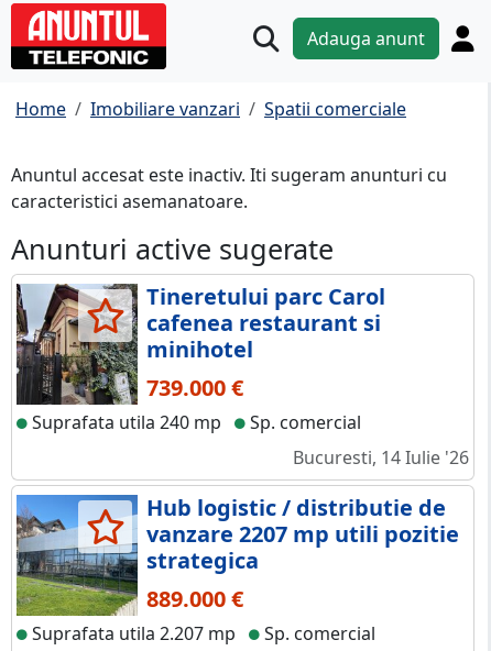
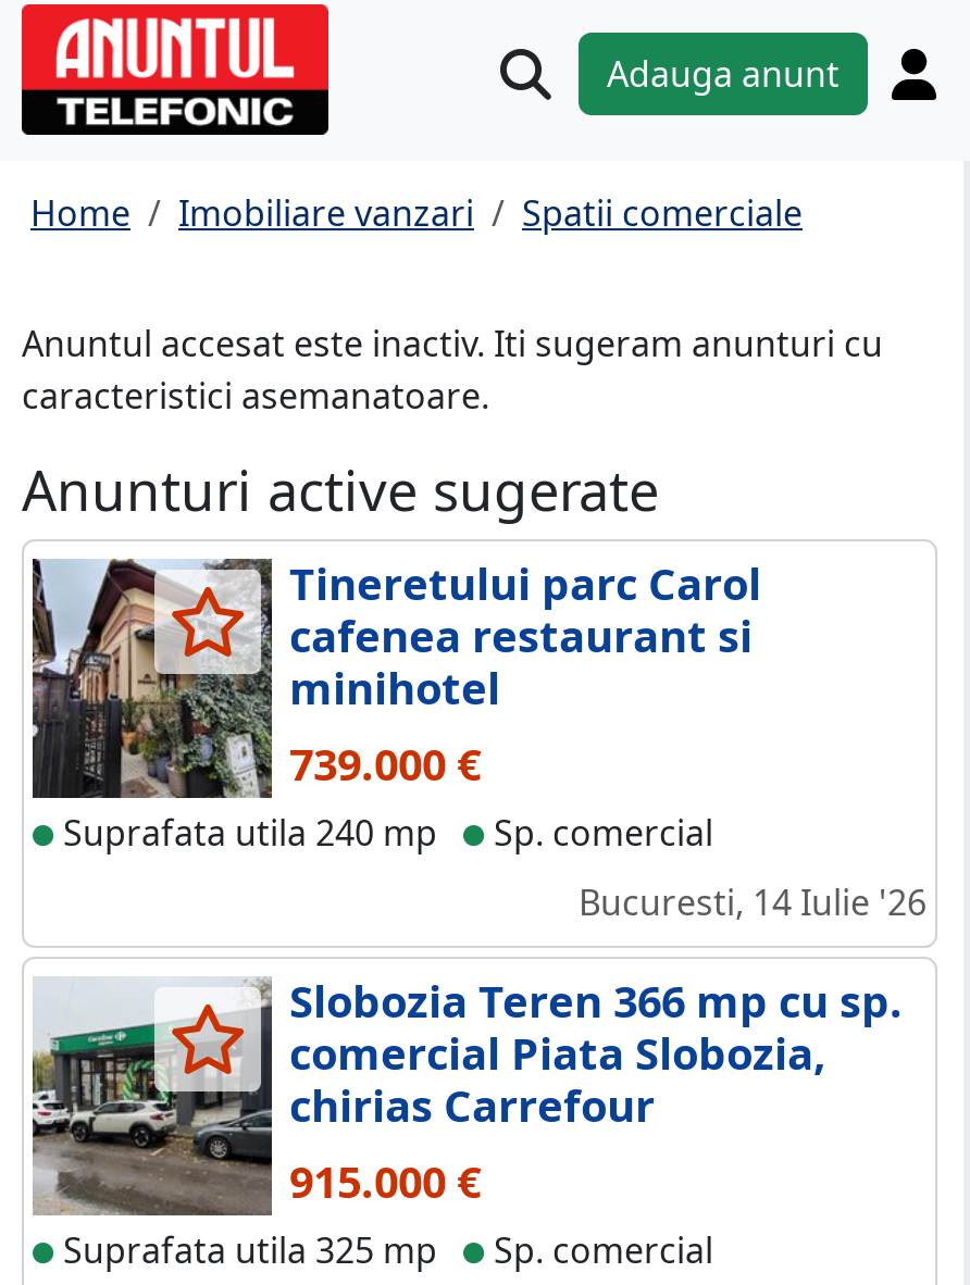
- [image]
- Hub logistic / distributie de
- vanzare 2207 mp utili pozitie
- strategica
- 889.000 €
- Suprafata utila 2.207 mp
+ [image]
+ Slobozia Teren 366 mp cu sp.
+ comercial Piata Slobozia,
+ chirias Carrefour
+ 915.000 €
+ Suprafata utila 325 mp
